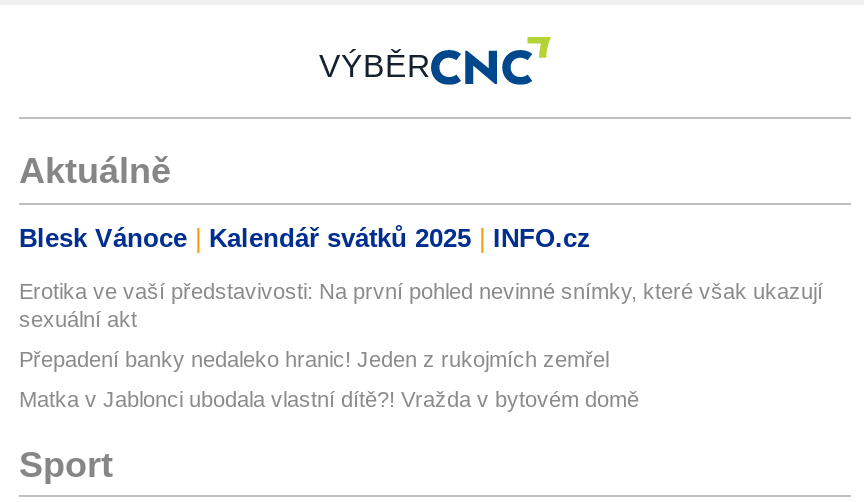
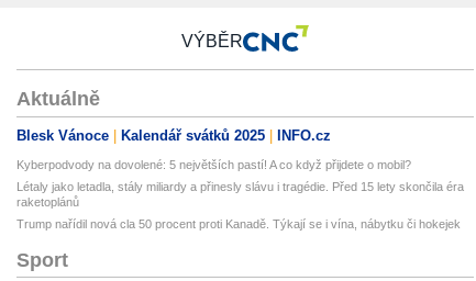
- Erotika ve vaší představivosti: Na první pohled nevinné snímky, které však ukazují
- sexuální akt
+ Kyberpodvody na dovolené: 5 největších pastí! A co když přijdete o mobil?

- Přepadení banky nedaleko hranic! Jeden z rukojmích zemřel
+ Létaly jako letadla, stály miliardy a přinesly slávu i tragédie. Před 15 lety skončila éra
+ raketoplánů

- Matka v Jablonci ubodala vlastní dítě?! Vražda v bytovém domě
+ Trump nařídil nová cla 50 procent proti Kanadě. Týkají se i vína, nábytku či hokejek
